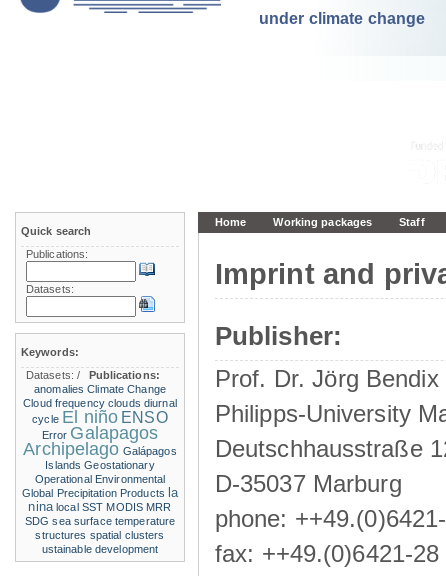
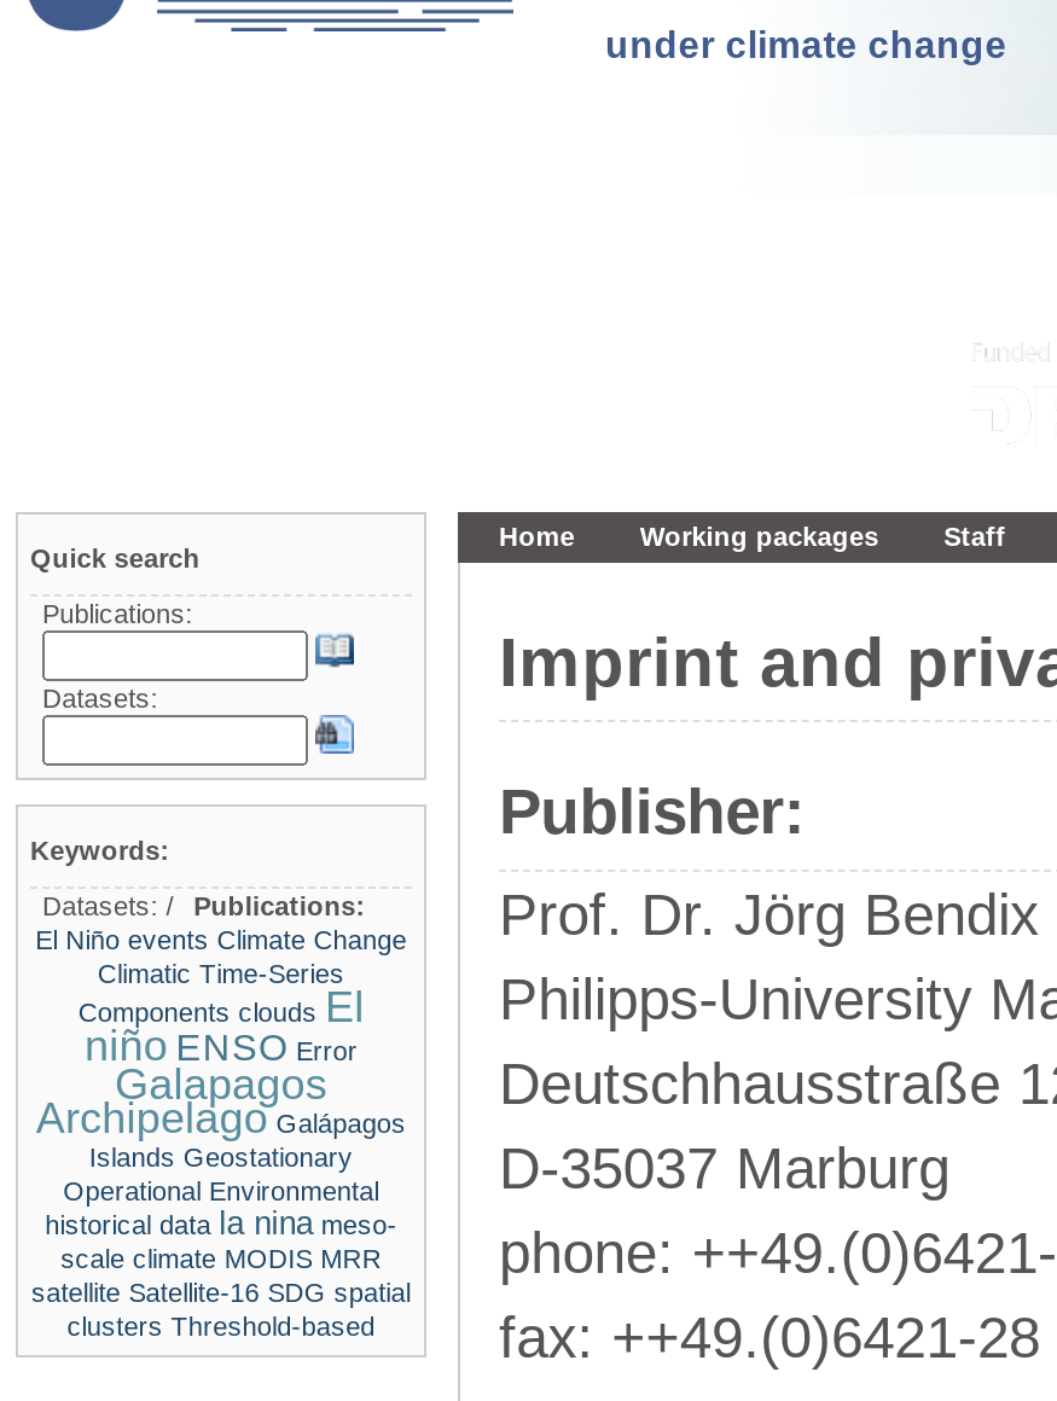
- anomalies Climate Change
- Cloud frequency clouds diurnal
- cycle El niño ENSO
- Error Galapagos
+ El Niño events Climate Change
+ Climatic Time-Series
+ Components clouds El
+ niño ENSO Error
+ Galapagos

- Global Precipitation Products la
- nina local SST MODIS MRR
- SDG sea surface temperature
- structures spatial clusters
- ustainable development
+ historical data la nina meso-
+ scale climate MODIS MRR
+ satellite Satellite-16 SDG spatial
+ clusters Threshold-based
